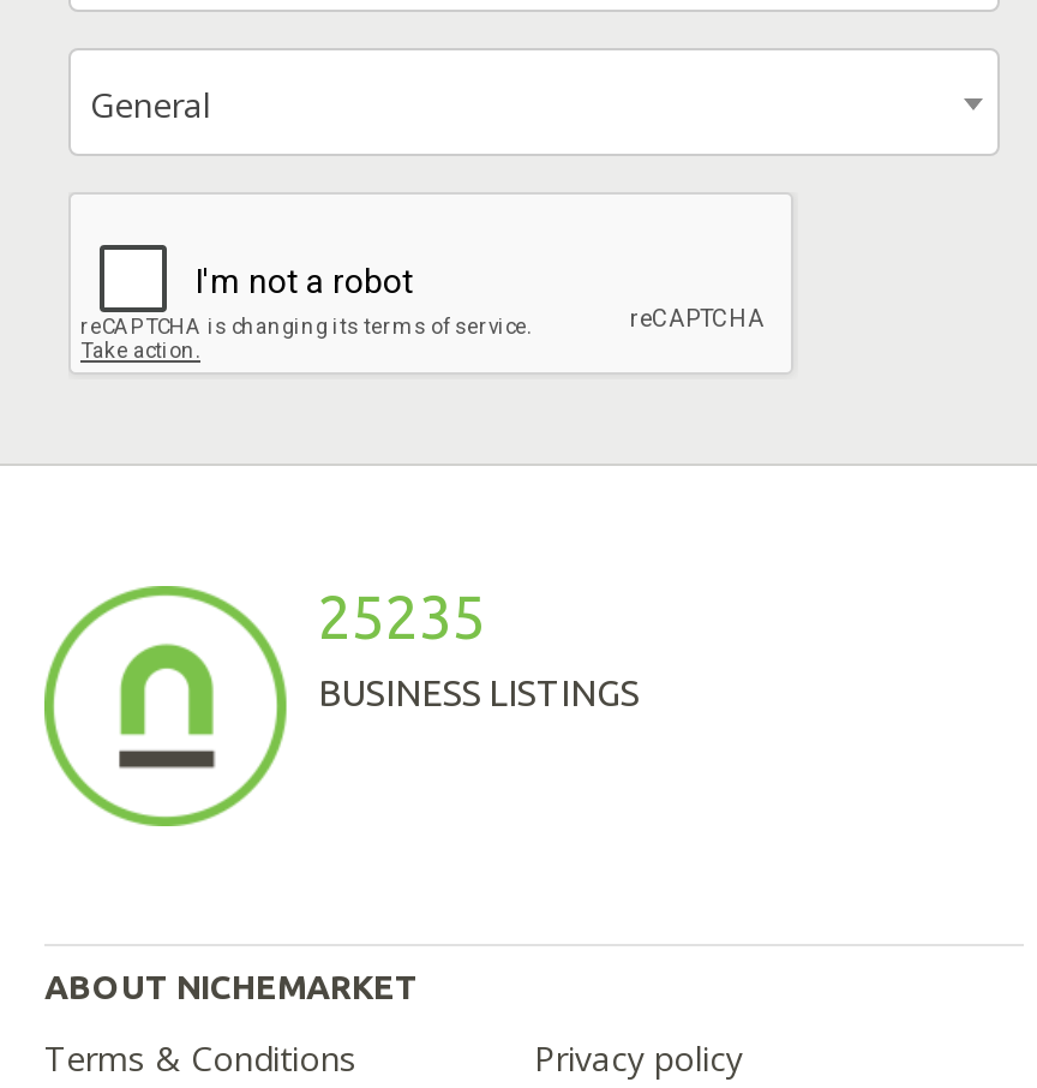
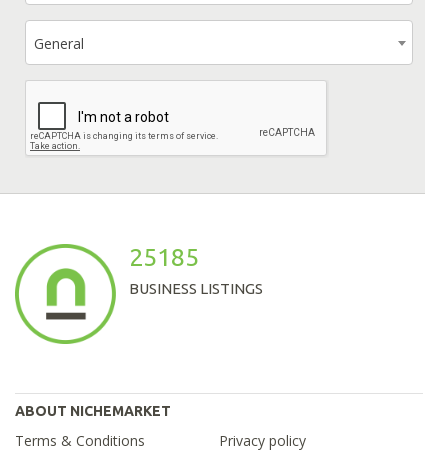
- 25235
+ 25185
